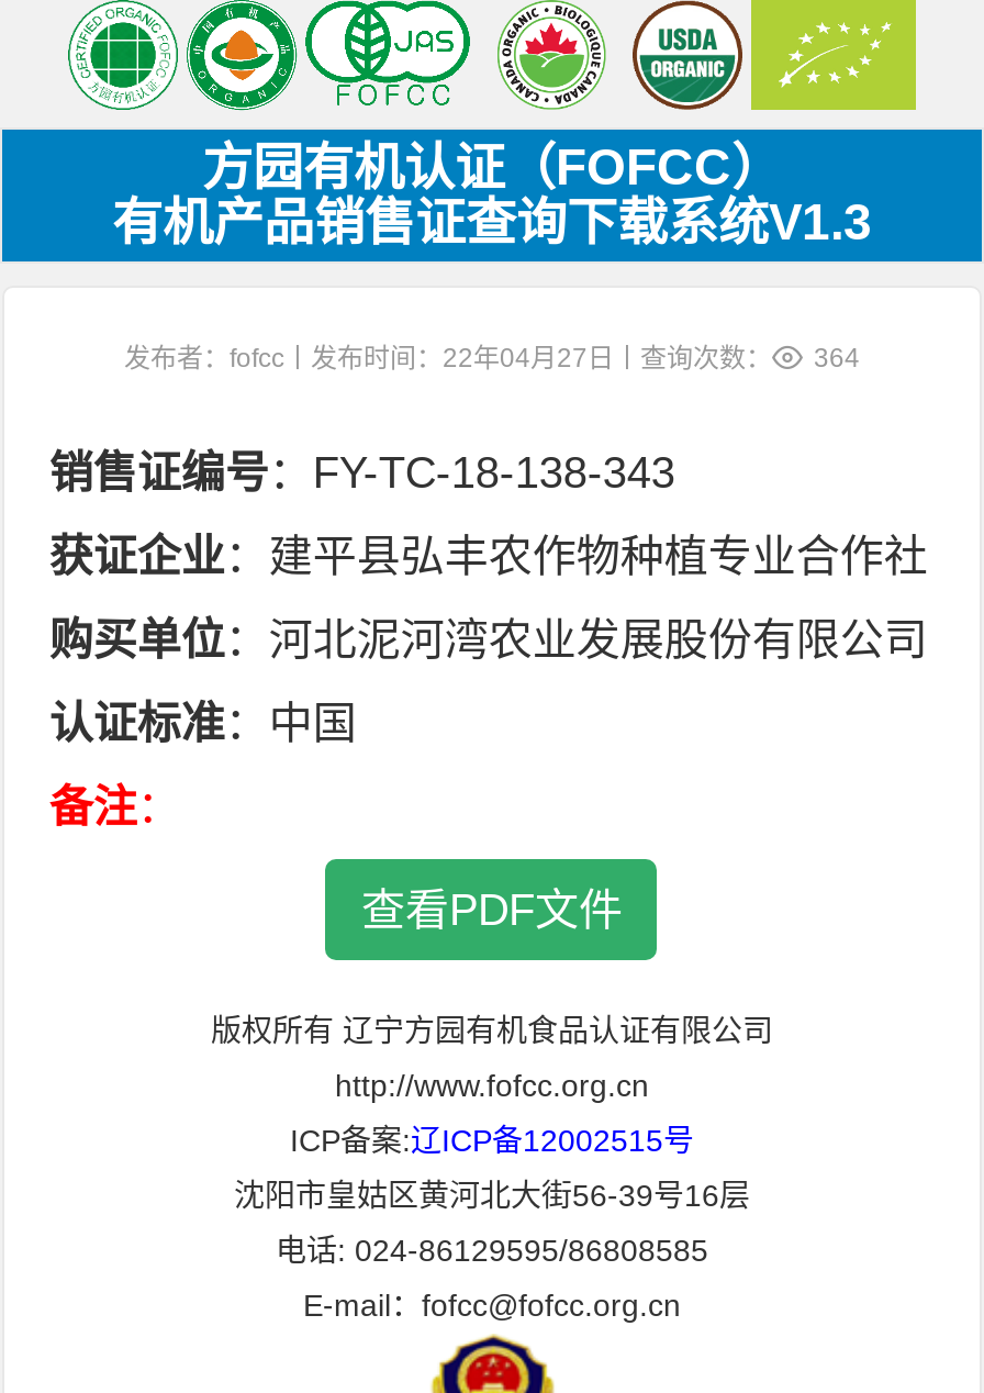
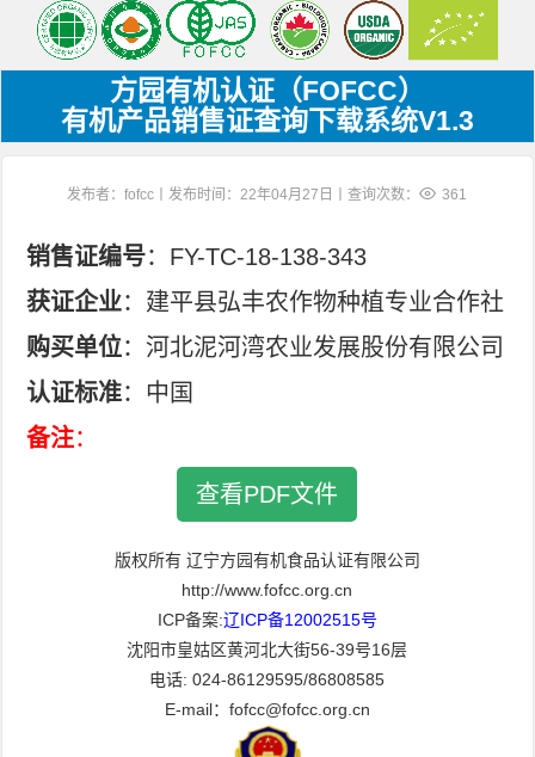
- 发布者：fofcc丨发布时间：22年04月27日丨查询次数： 364
+ 发布者：fofcc丨发布时间：22年04月27日丨查询次数： 361
